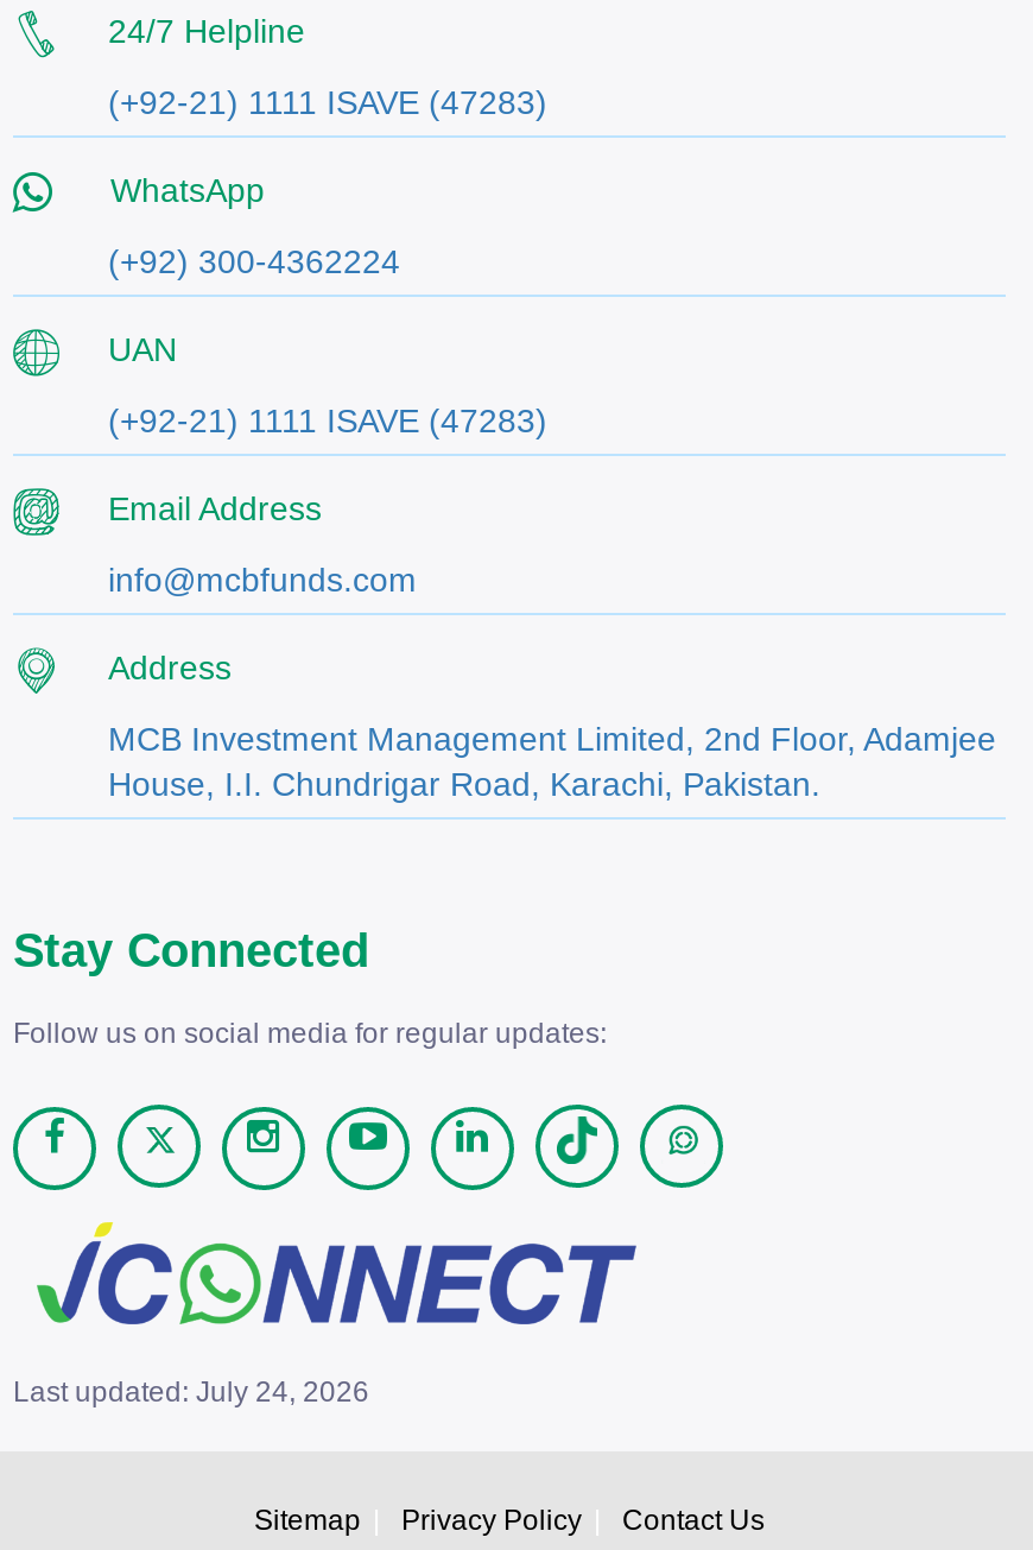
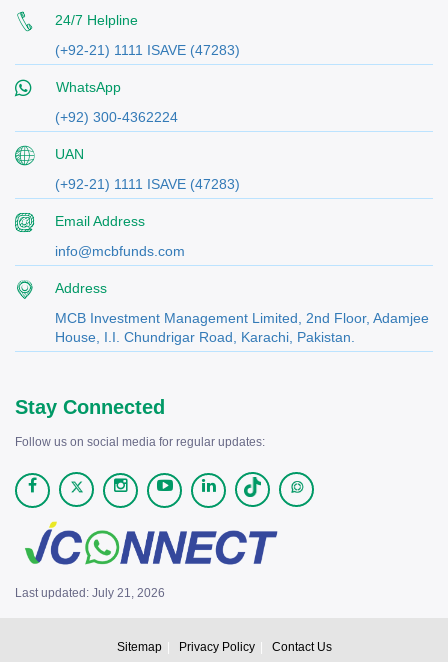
- Last updated: July 24, 2026
+ Last updated: July 21, 2026
